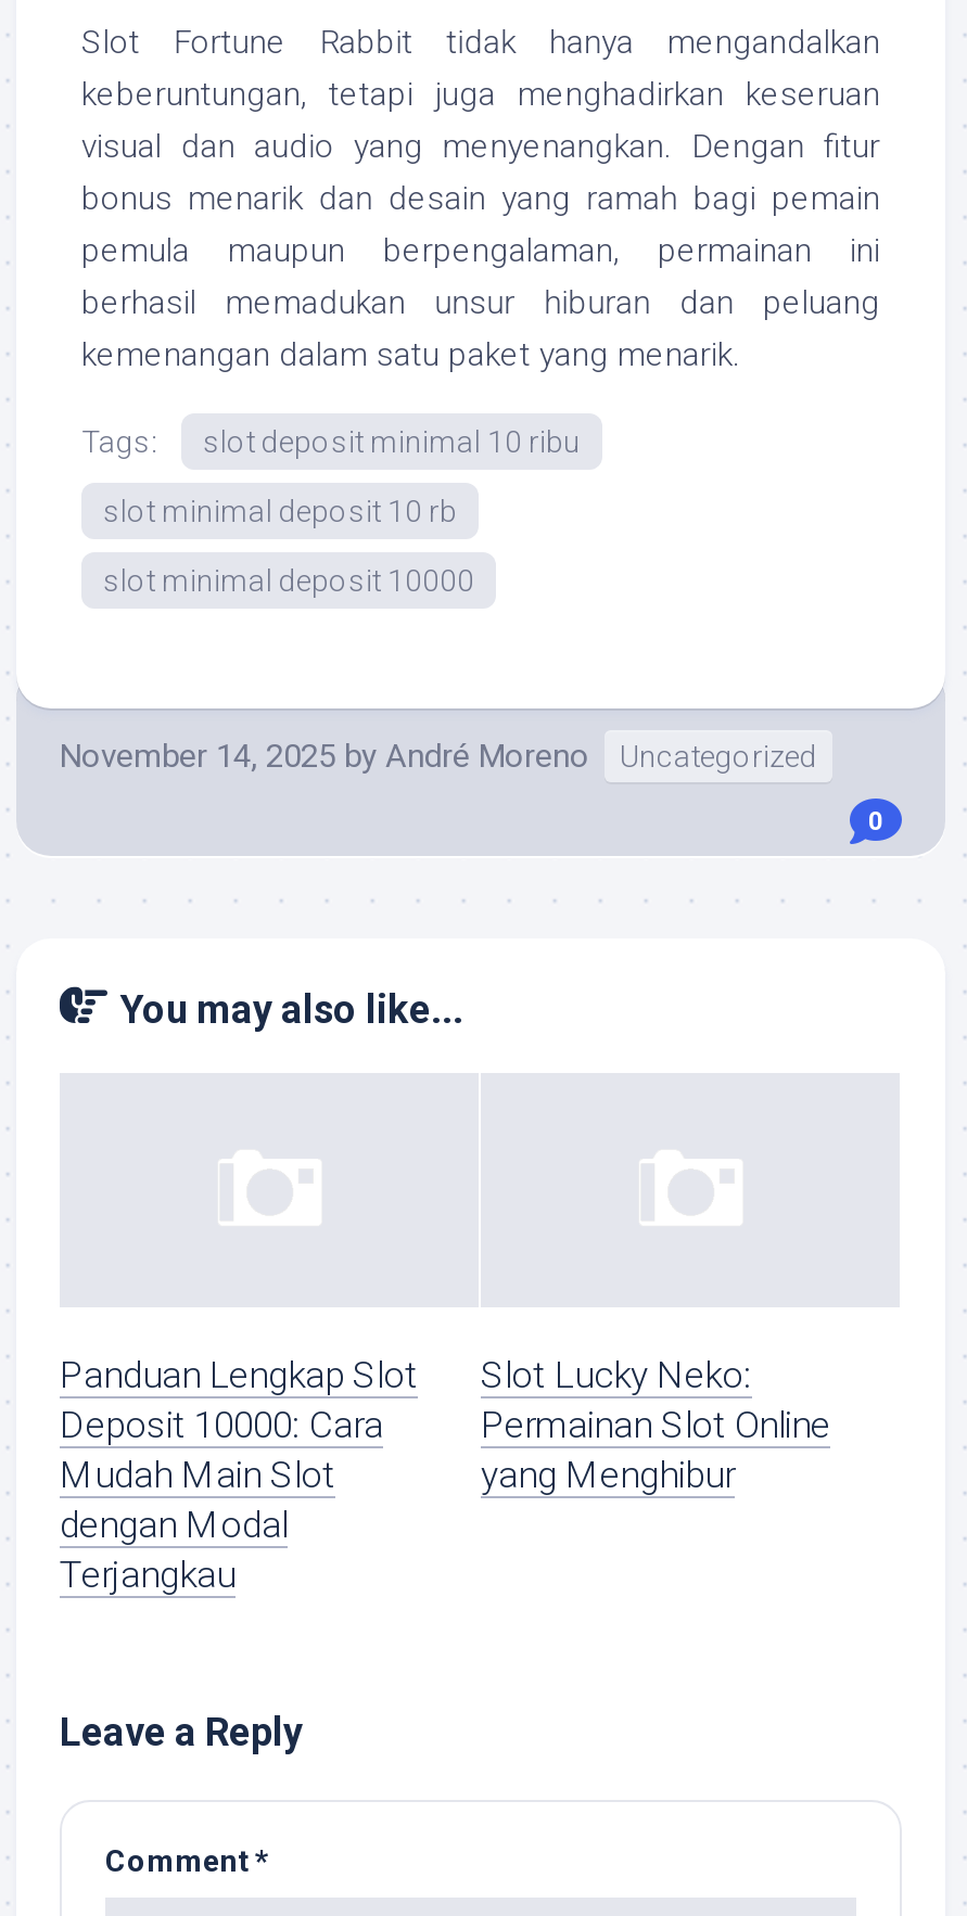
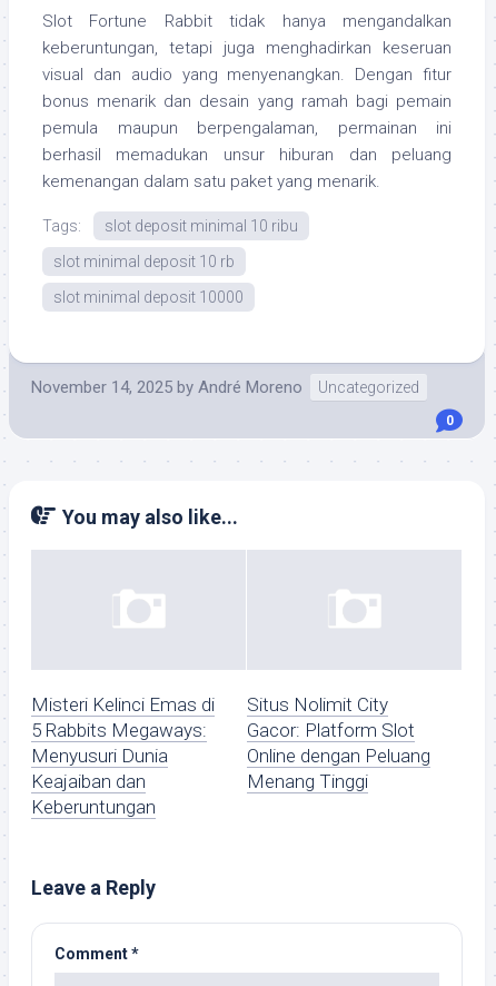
- Panduan Lengkap Slot
- Deposit 10000: Cara
- Mudah Main Slot
- dengan Modal
- Terjangkau
+ Misteri Kelinci Emas di
+ 5 Rabbits Megaways:
+ Menyusuri Dunia
+ Keajaiban dan
+ Keberuntungan

- Slot Lucky Neko:
- Permainan Slot Online
- yang Menghibur
+ Situs Nolimit City
+ Gacor: Platform Slot
+ Online dengan Peluang
+ Menang Tinggi
